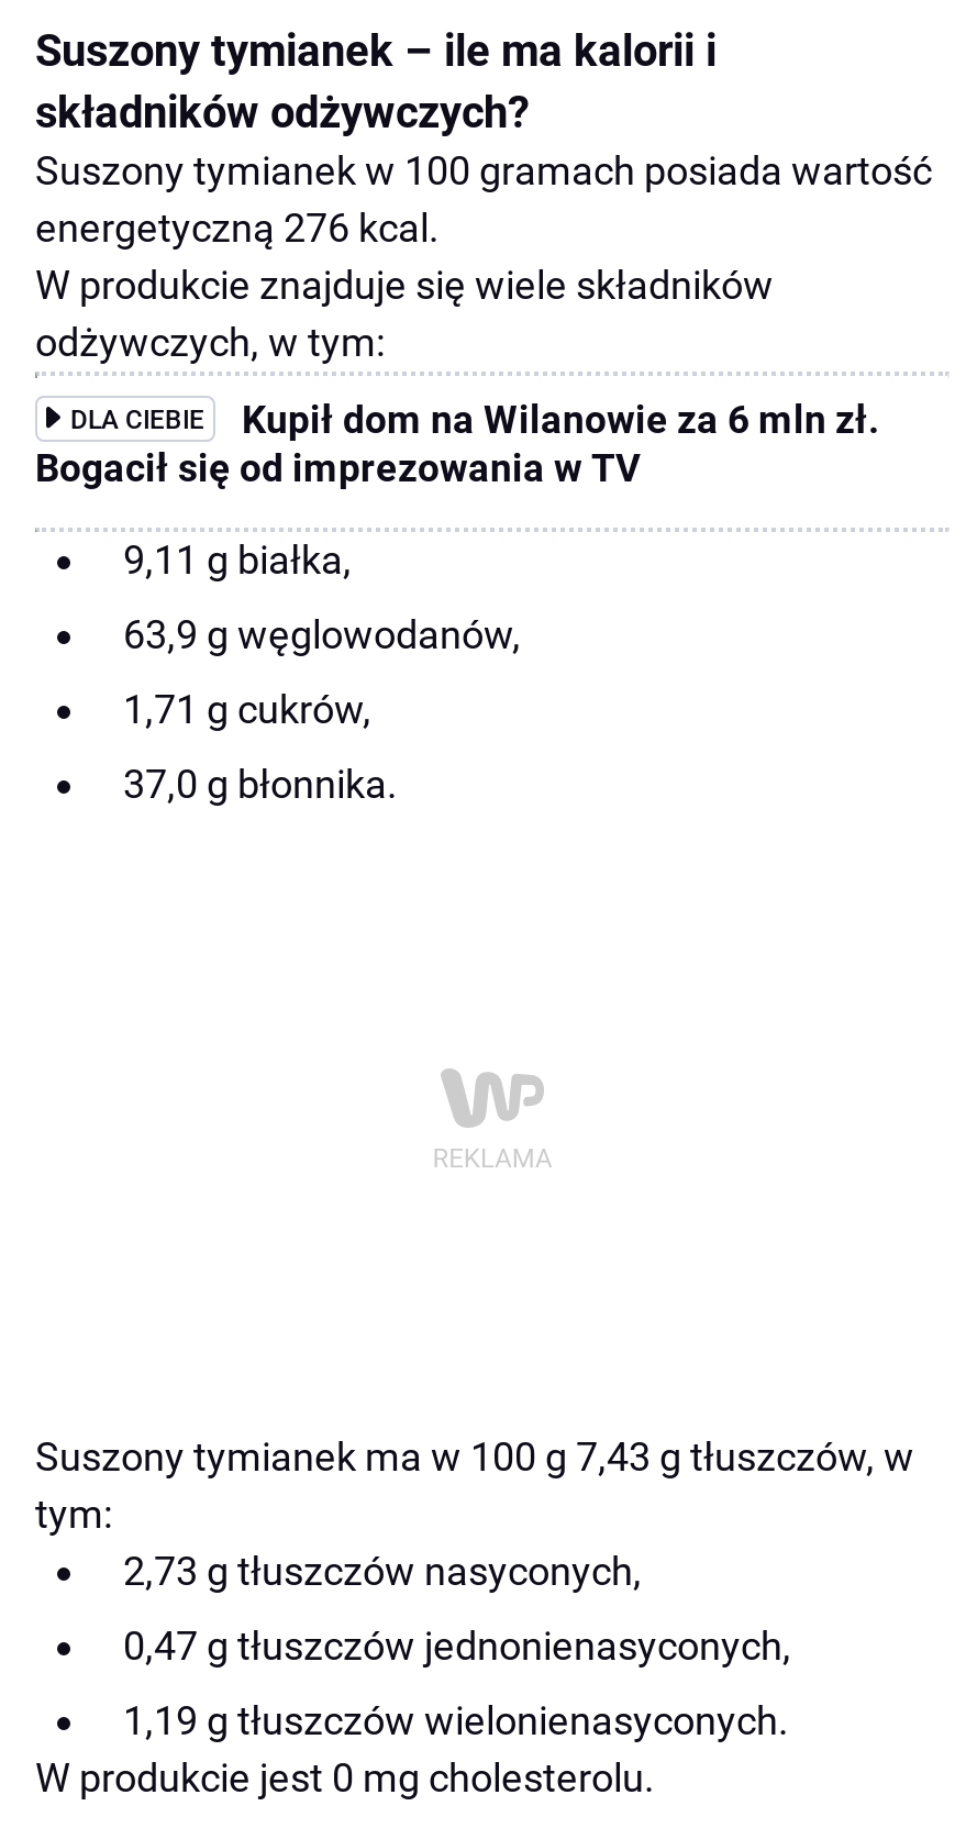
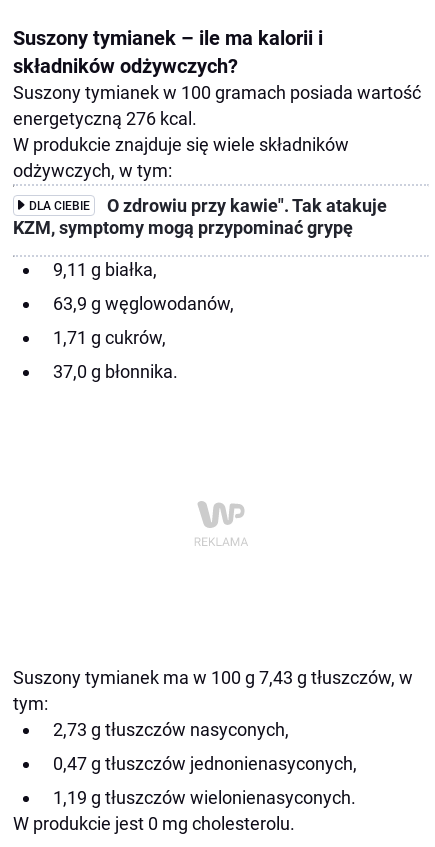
- Kupił dom na Wilanowie za 6 mln zł.
- Bogacił się od imprezowania w TV
+ O zdrowiu przy kawie". Tak atakuje
+ KZM, symptomy mogą przypominać grypę
